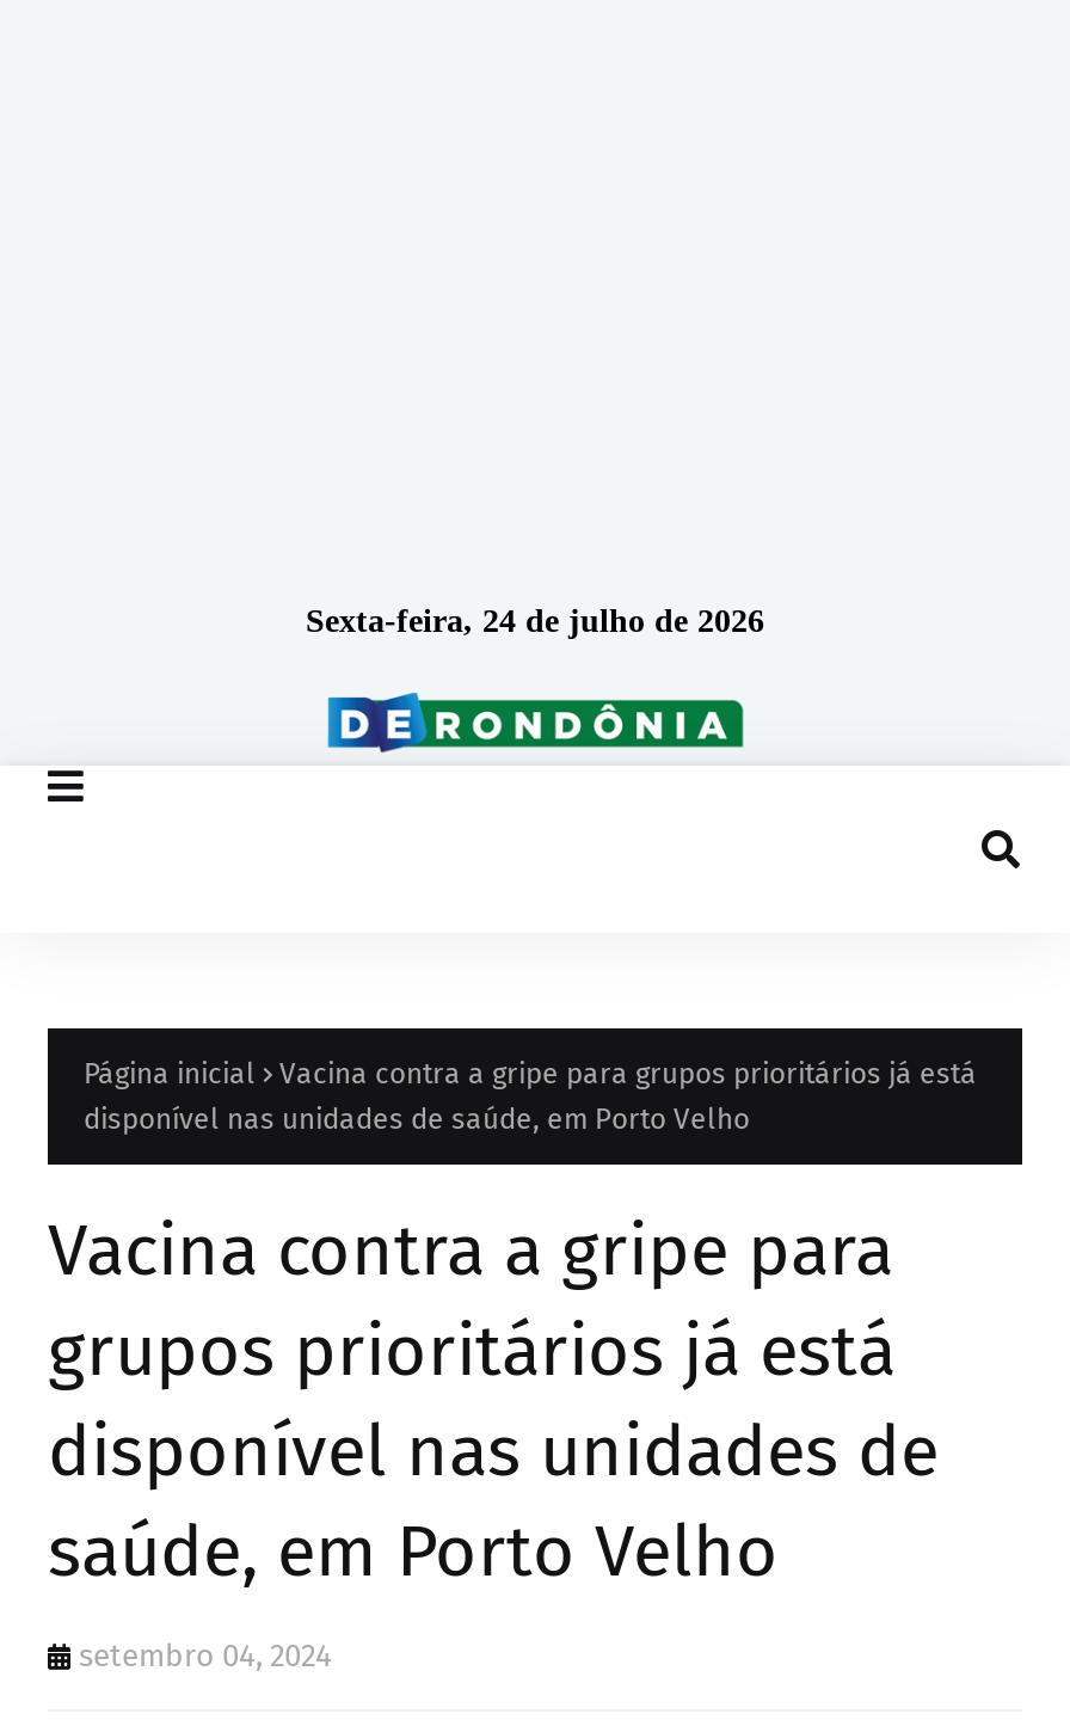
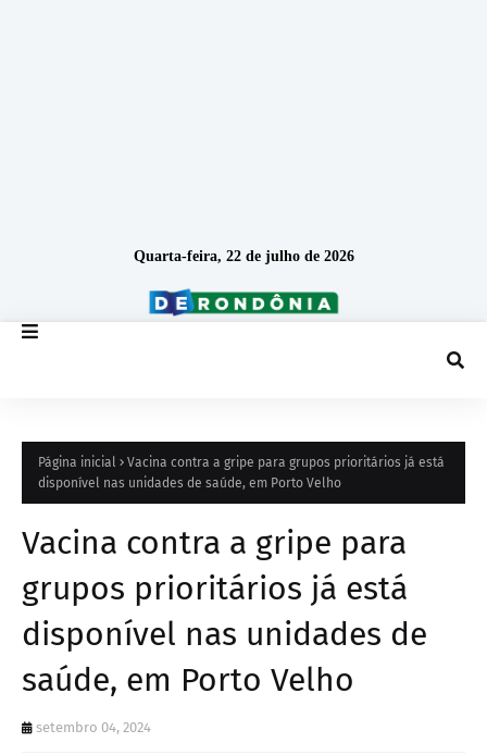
- Sexta-feira, 24 de julho de 2026
+ Quarta-feira, 22 de julho de 2026
